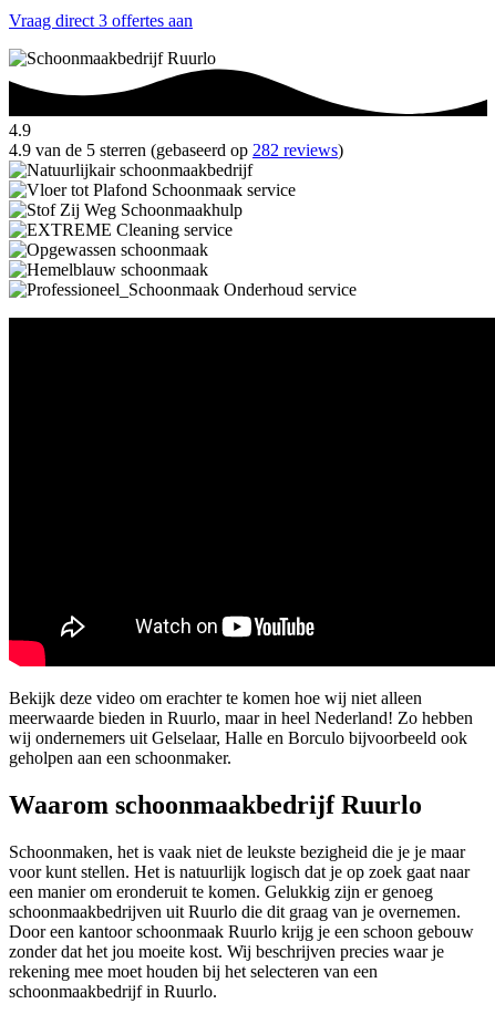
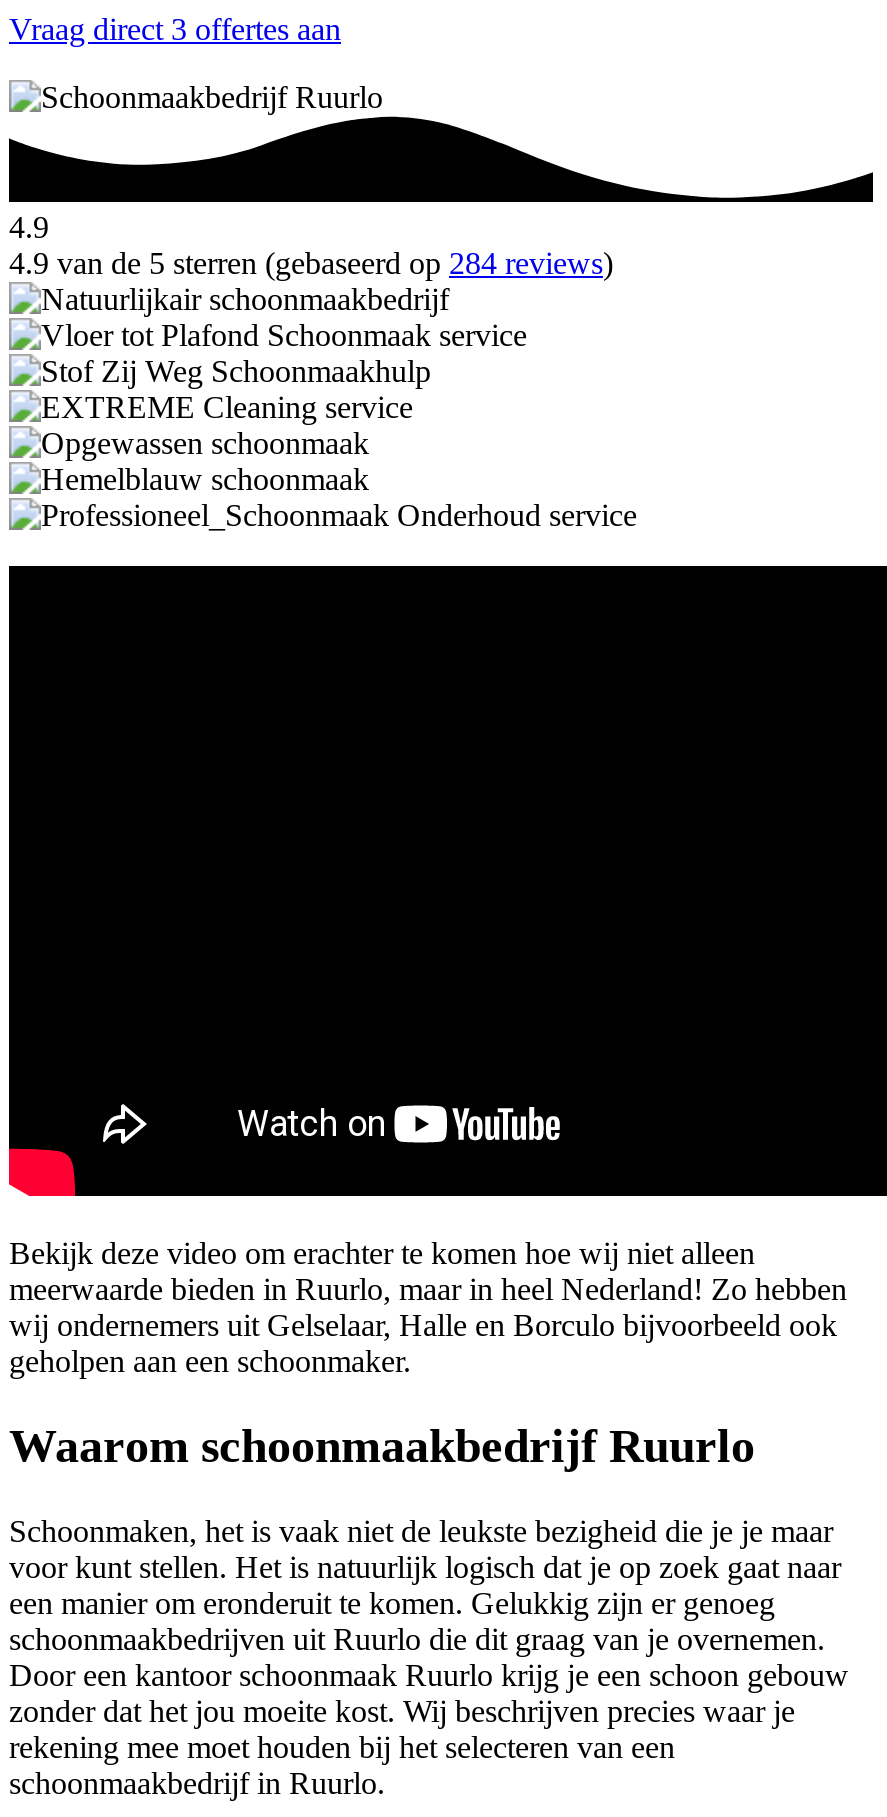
- 4.9 van de 5 sterren (gebaseerd op 282 reviews)
+ 4.9 van de 5 sterren (gebaseerd op 284 reviews)
